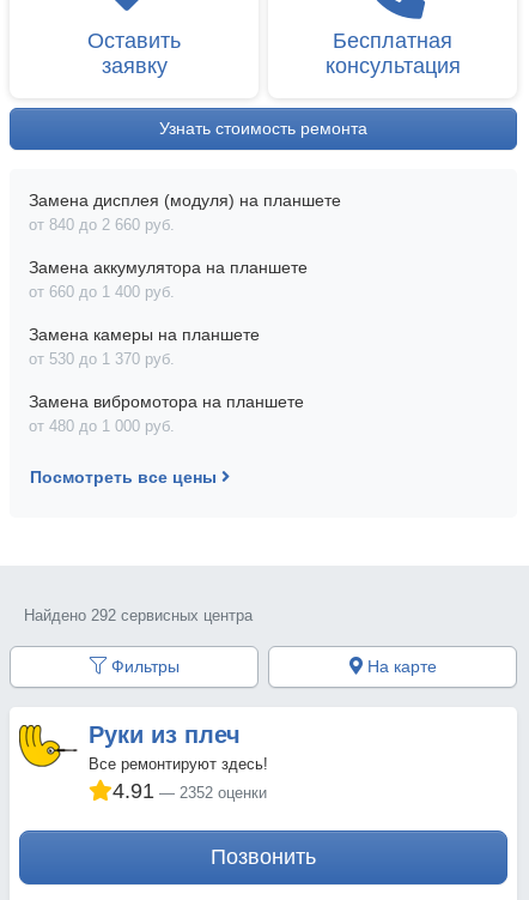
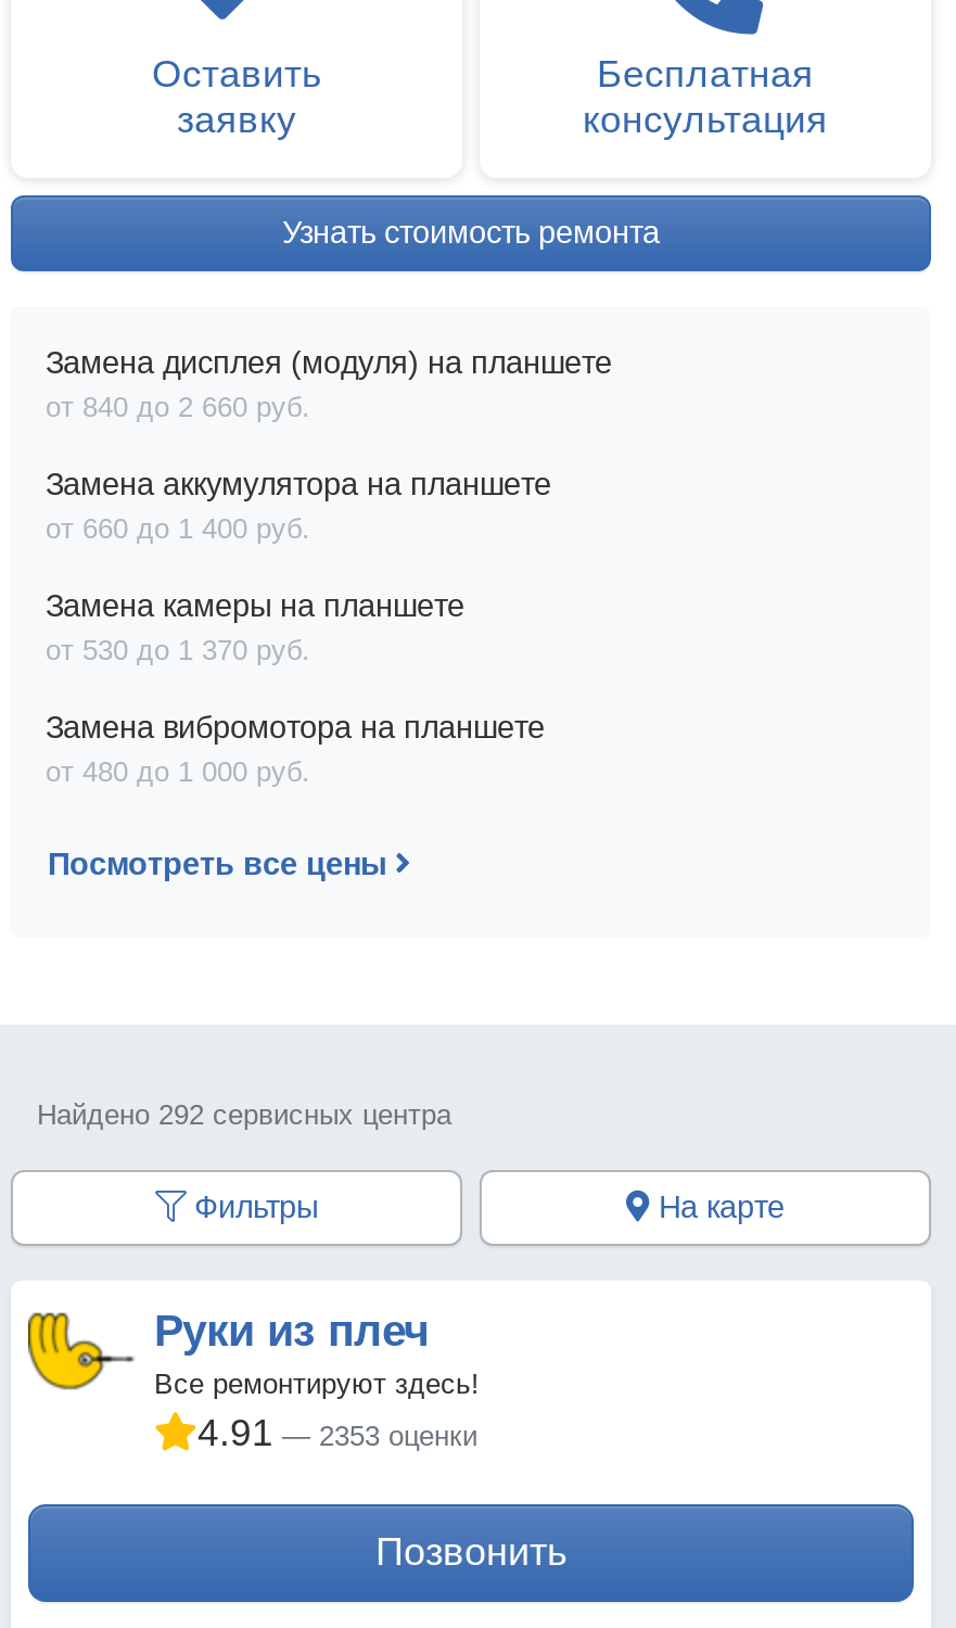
- 4.91 2352 оценки
+ 4.91 2353 оценки
